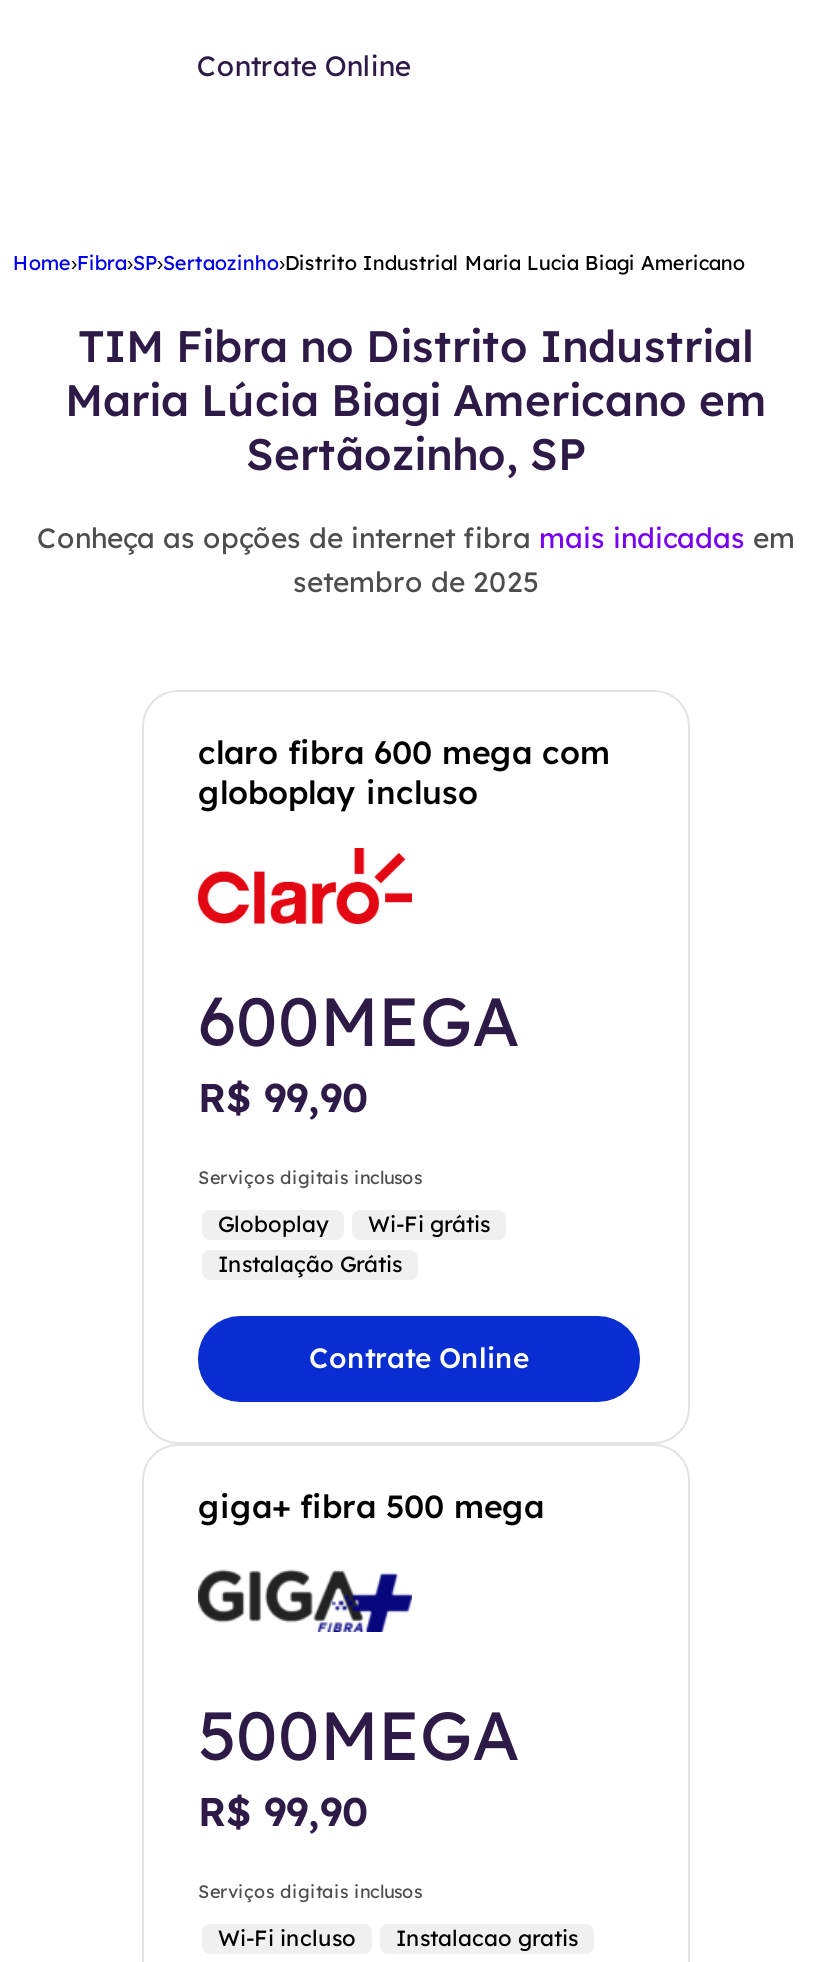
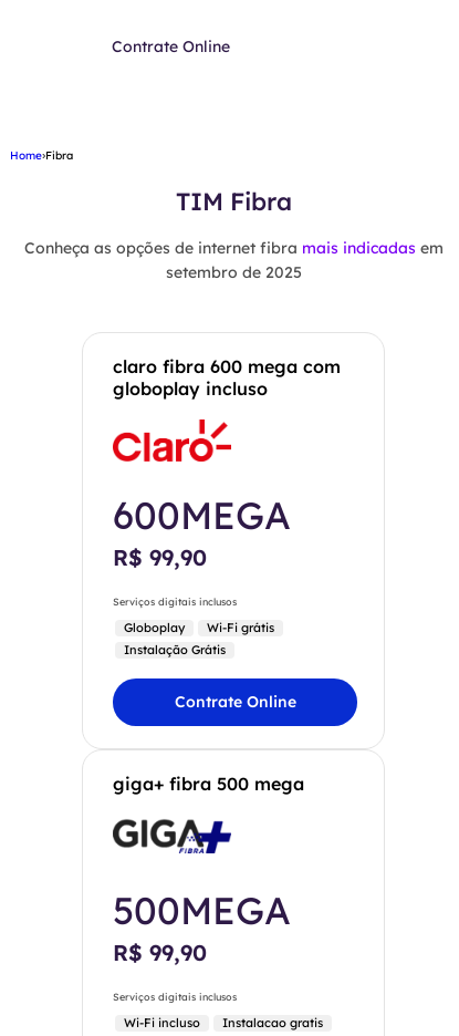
- Home›Fibra›SP›Sertaozinho›Distrito Industrial Maria Lucia Biagi Americano
+ Home›Fibra

- TIM Fibra no Distrito Industrial
- Maria Lúcia Biagi Americano em
- Sertãozinho, SP
+ TIM Fibra
